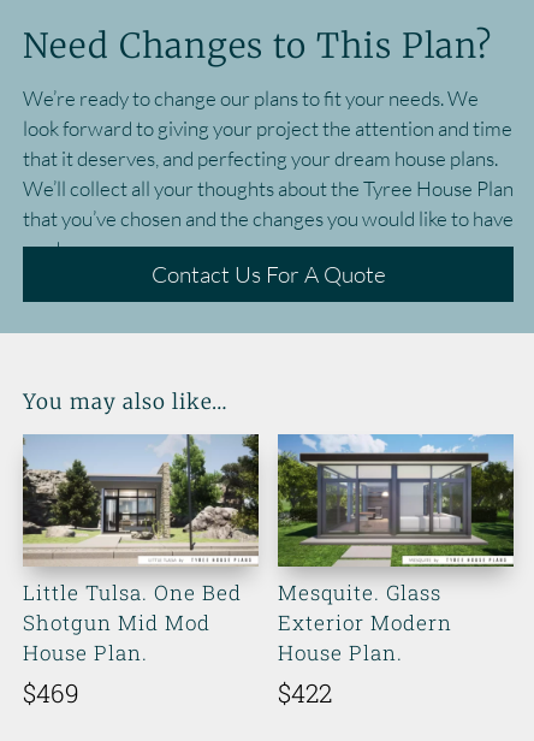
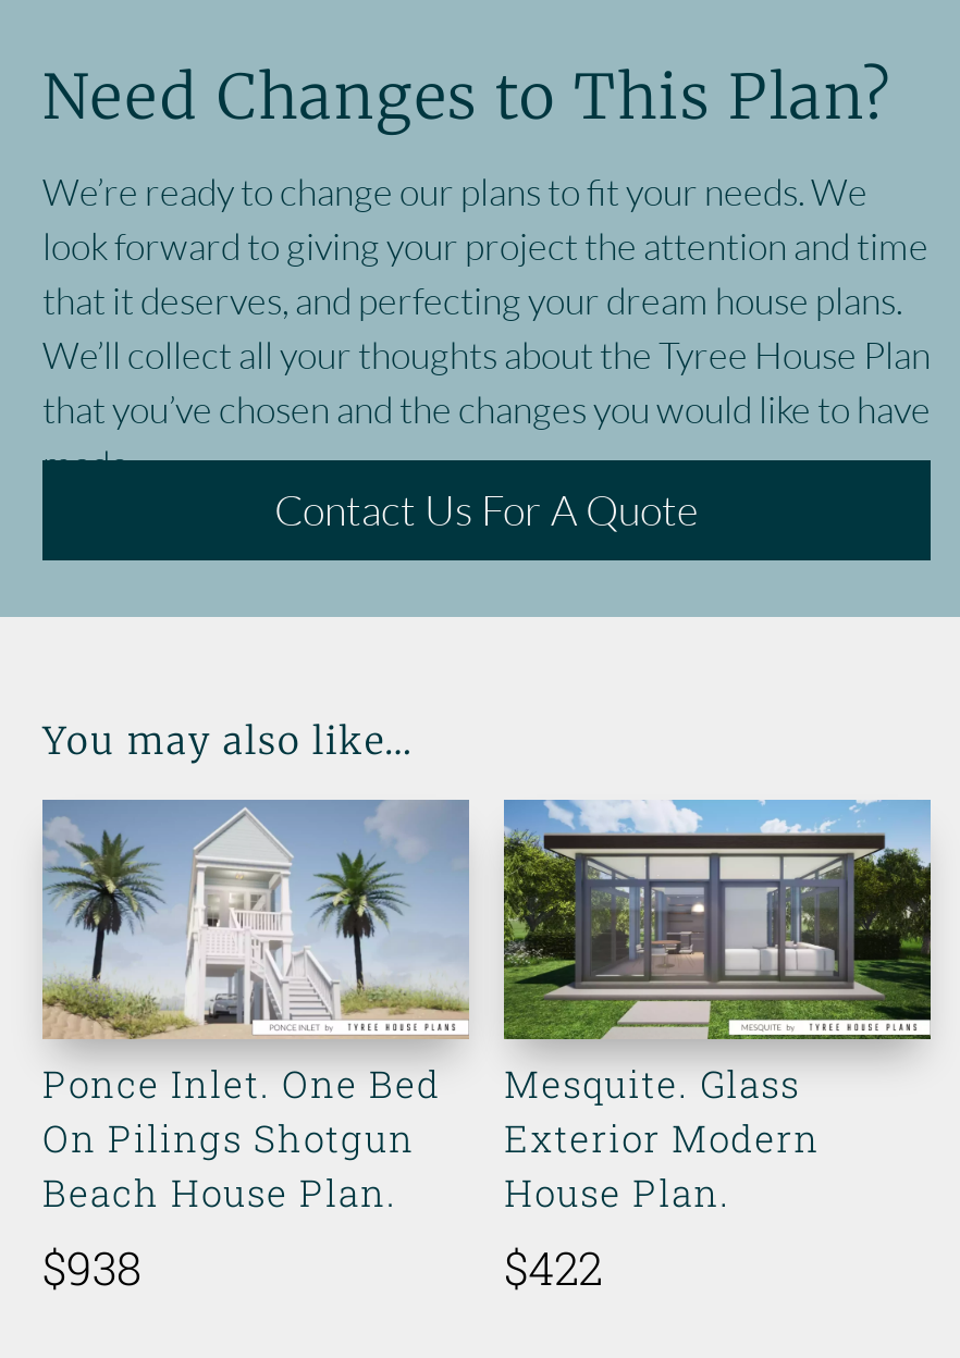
- [image]
- Little Tulsa. One Bed
- Shotgun Mid Mod
- House Plan.
- $469
+ [image]
+ Ponce Inlet. One Bed
+ On Pilings Shotgun
+ Beach House Plan.
+ $938
